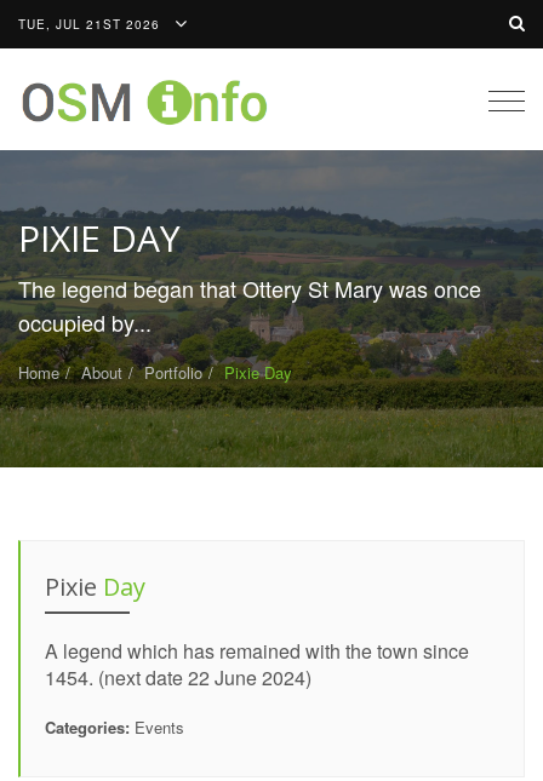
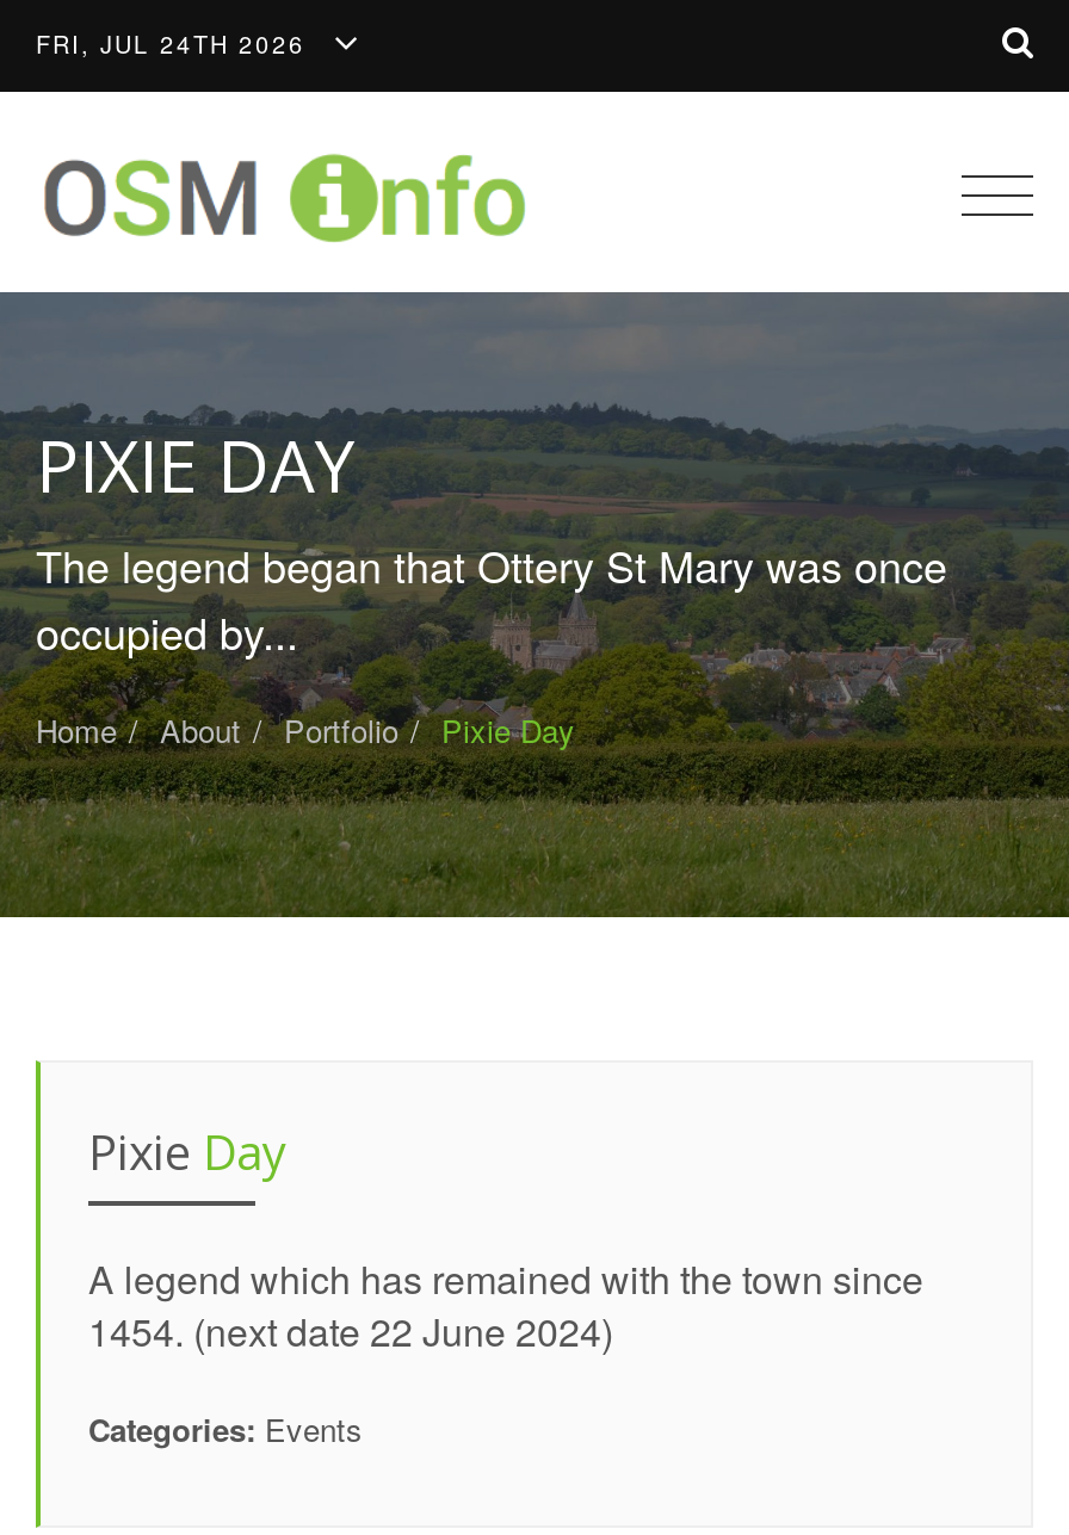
- TUE, JUL 21ST 2026
+ FRI, JUL 24TH 2026
